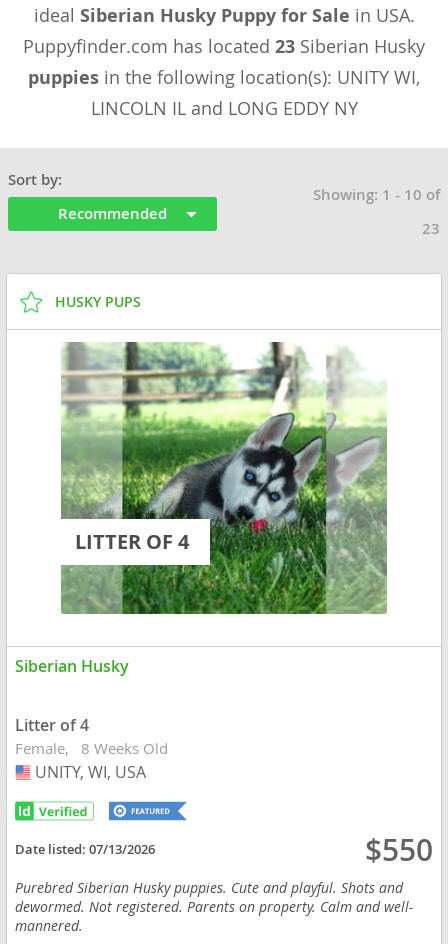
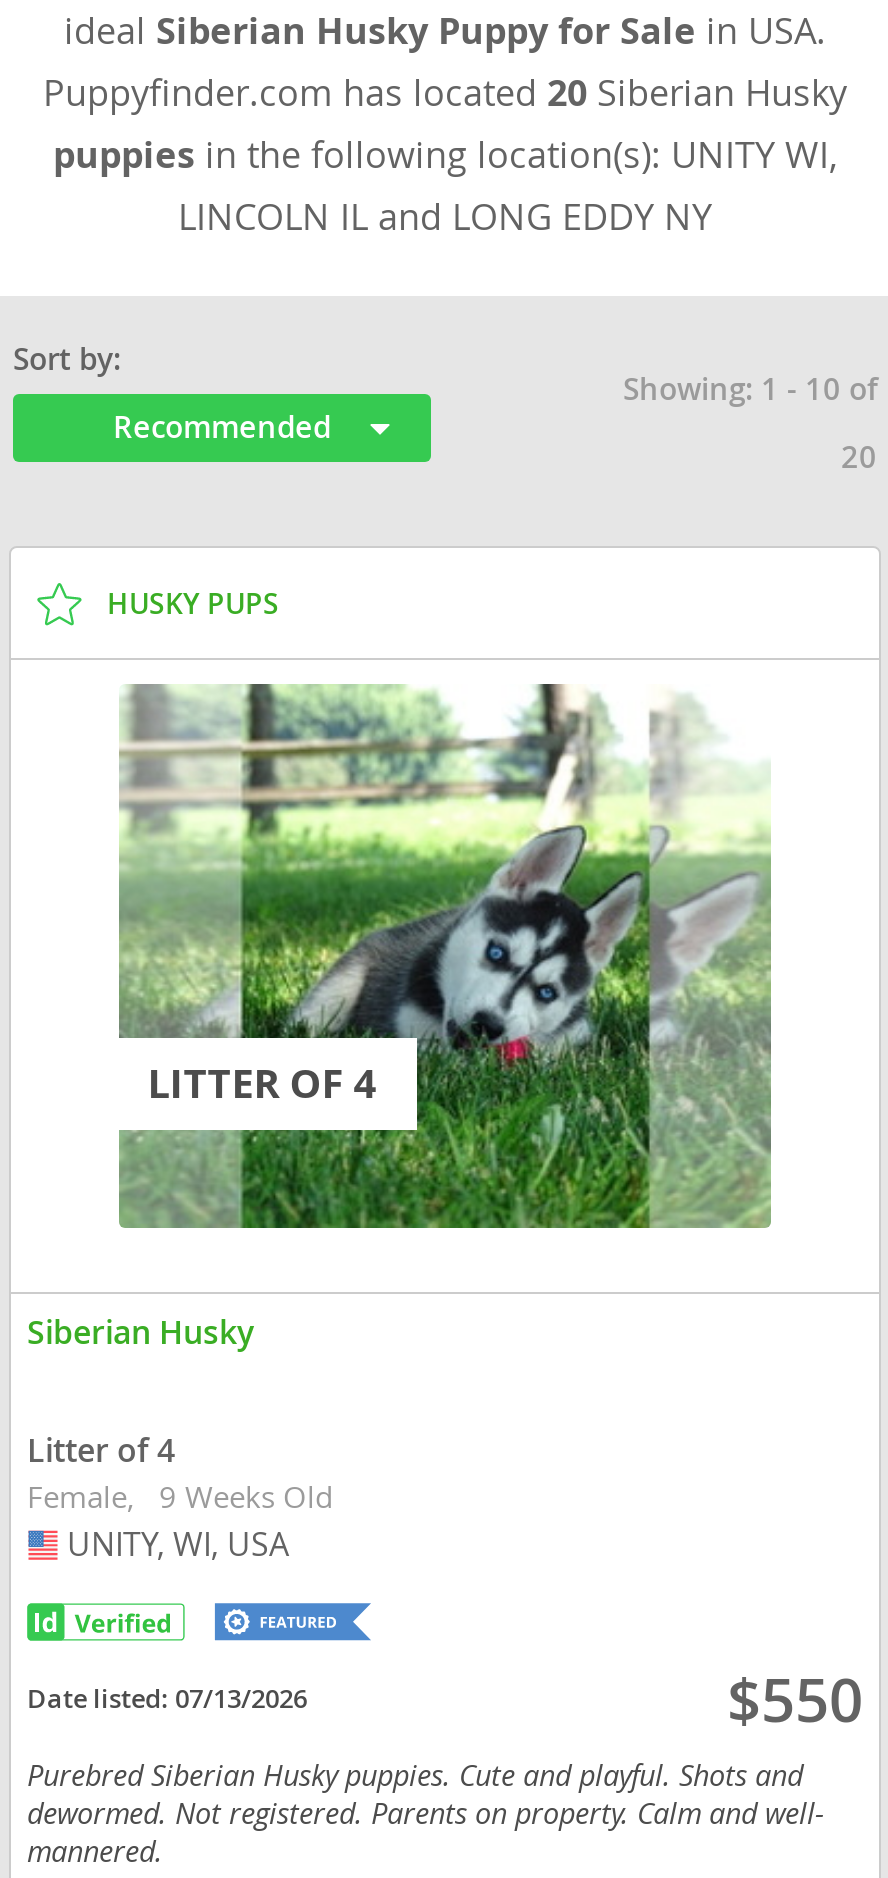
- Puppyfinder.com has located 23 Siberian Husky
+ Puppyfinder.com has located 20 Siberian Husky

- 23
+ 20

- Female 8 Weeks Old
+ Female 9 Weeks Old
